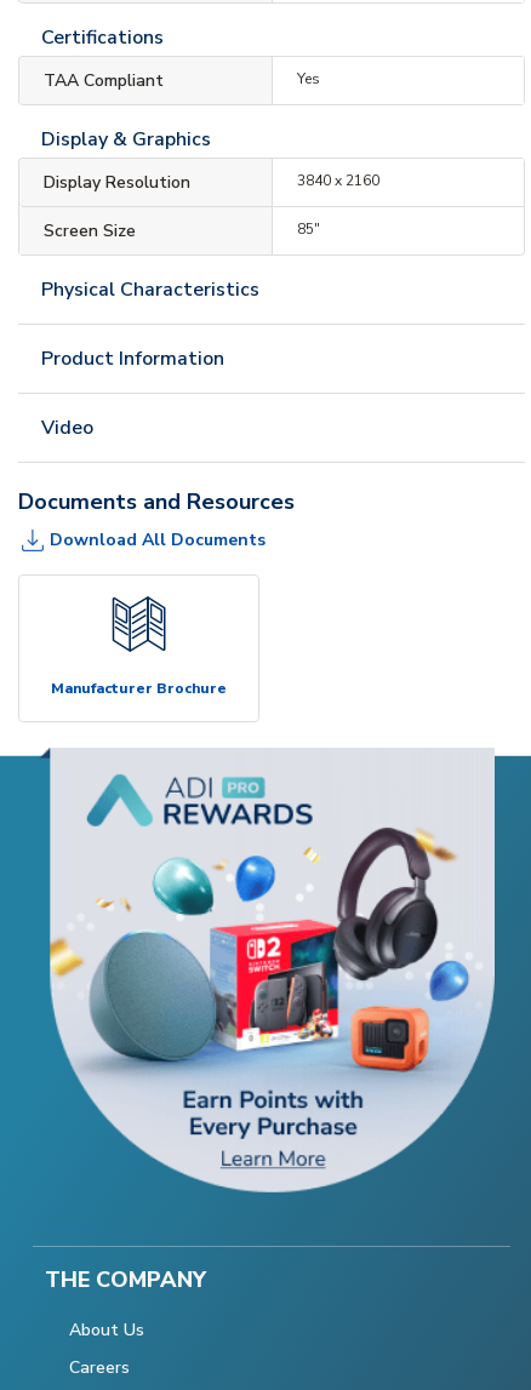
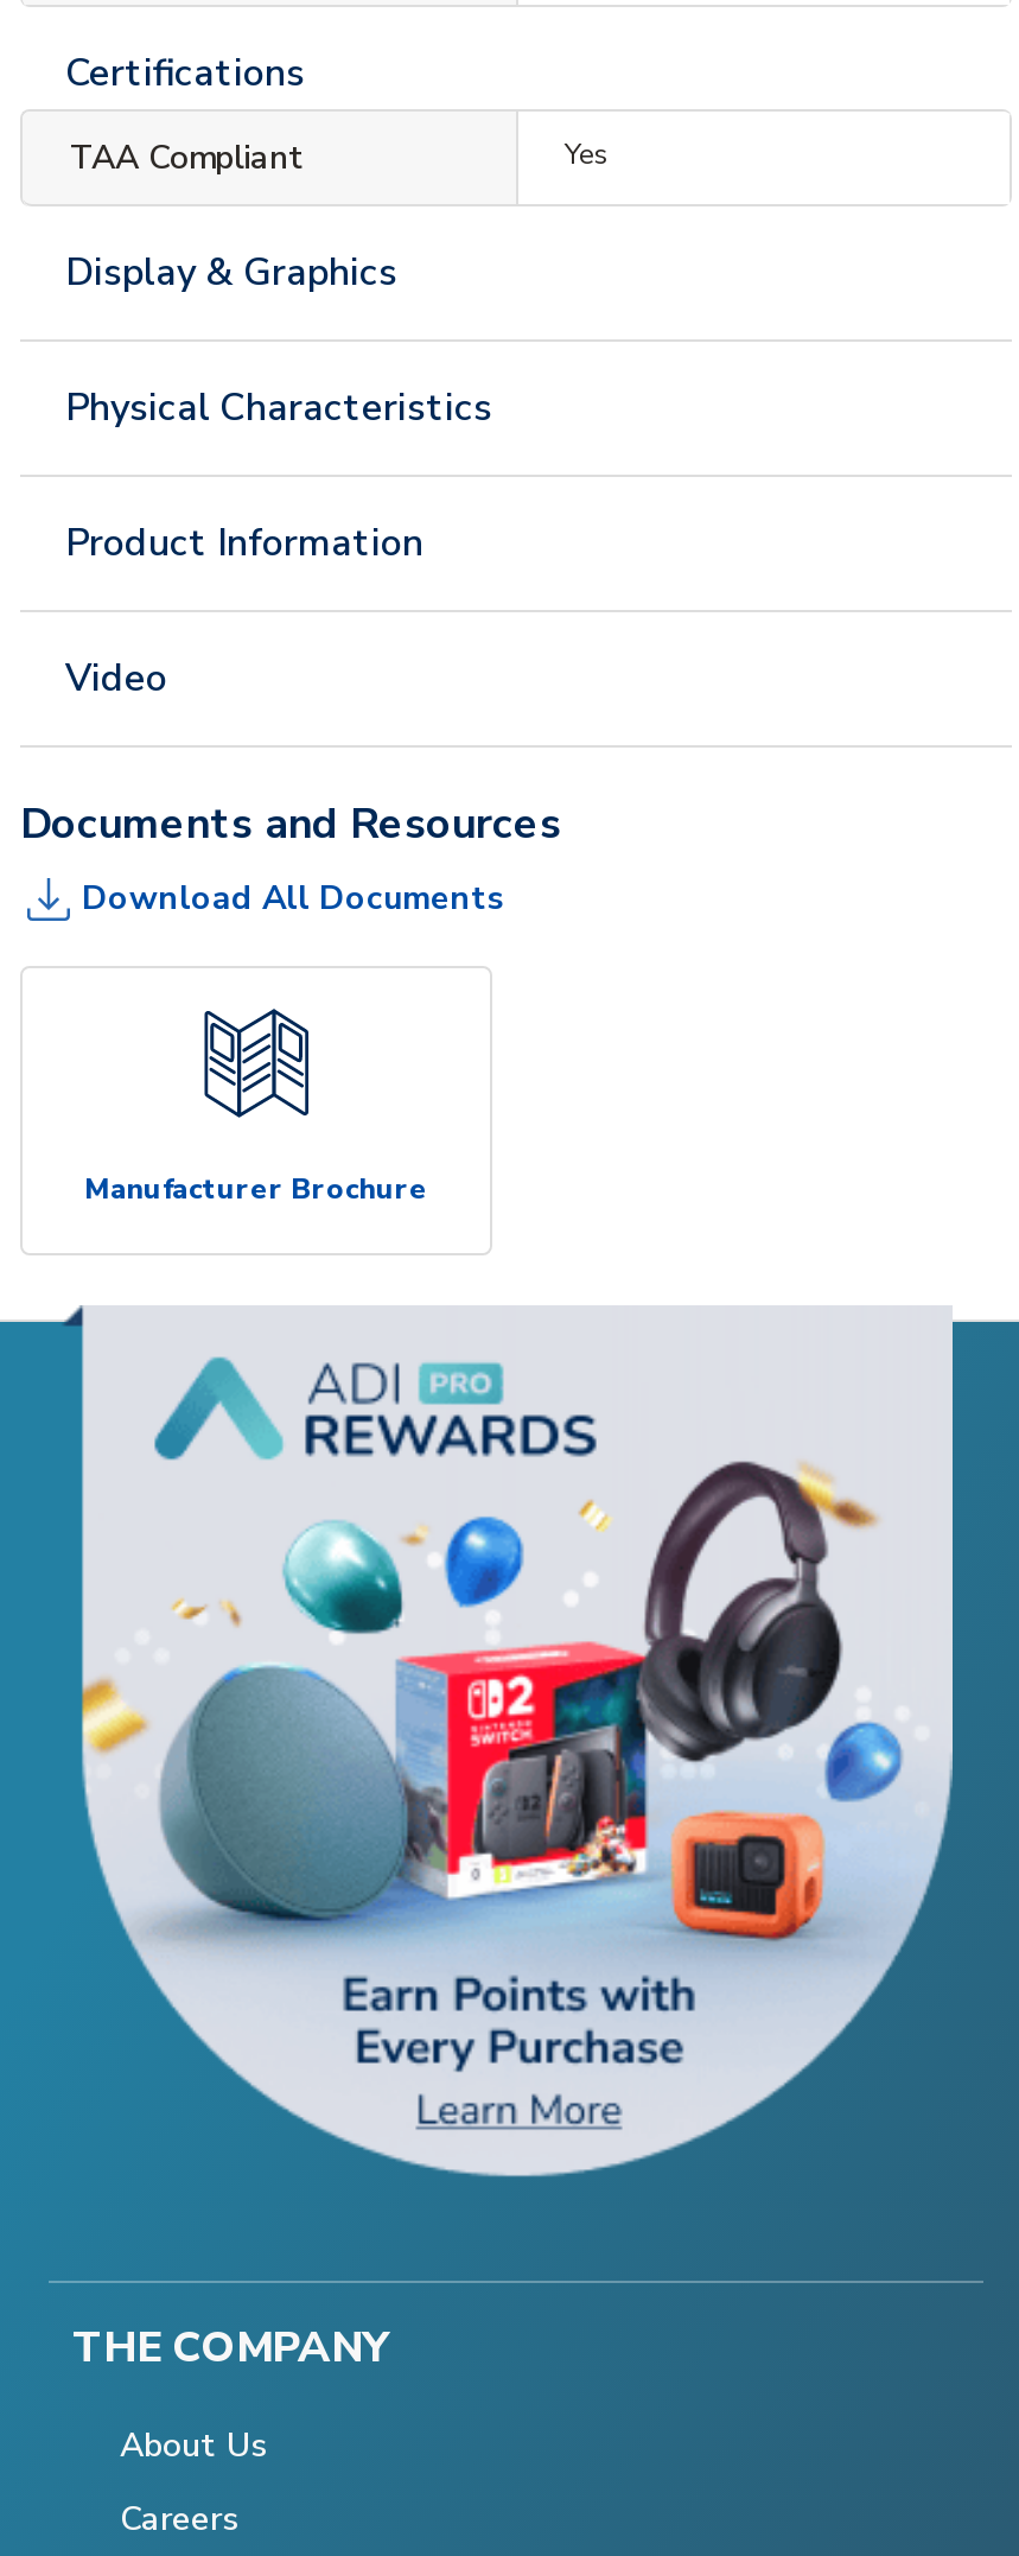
- Display Resolution
- 3840 x 2160
- Screen Size
- 85"
